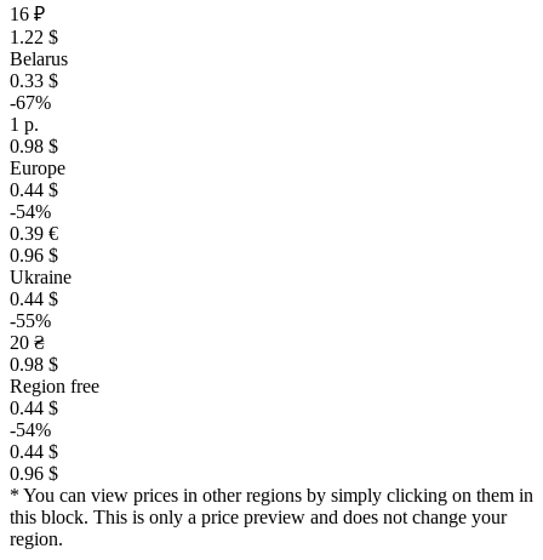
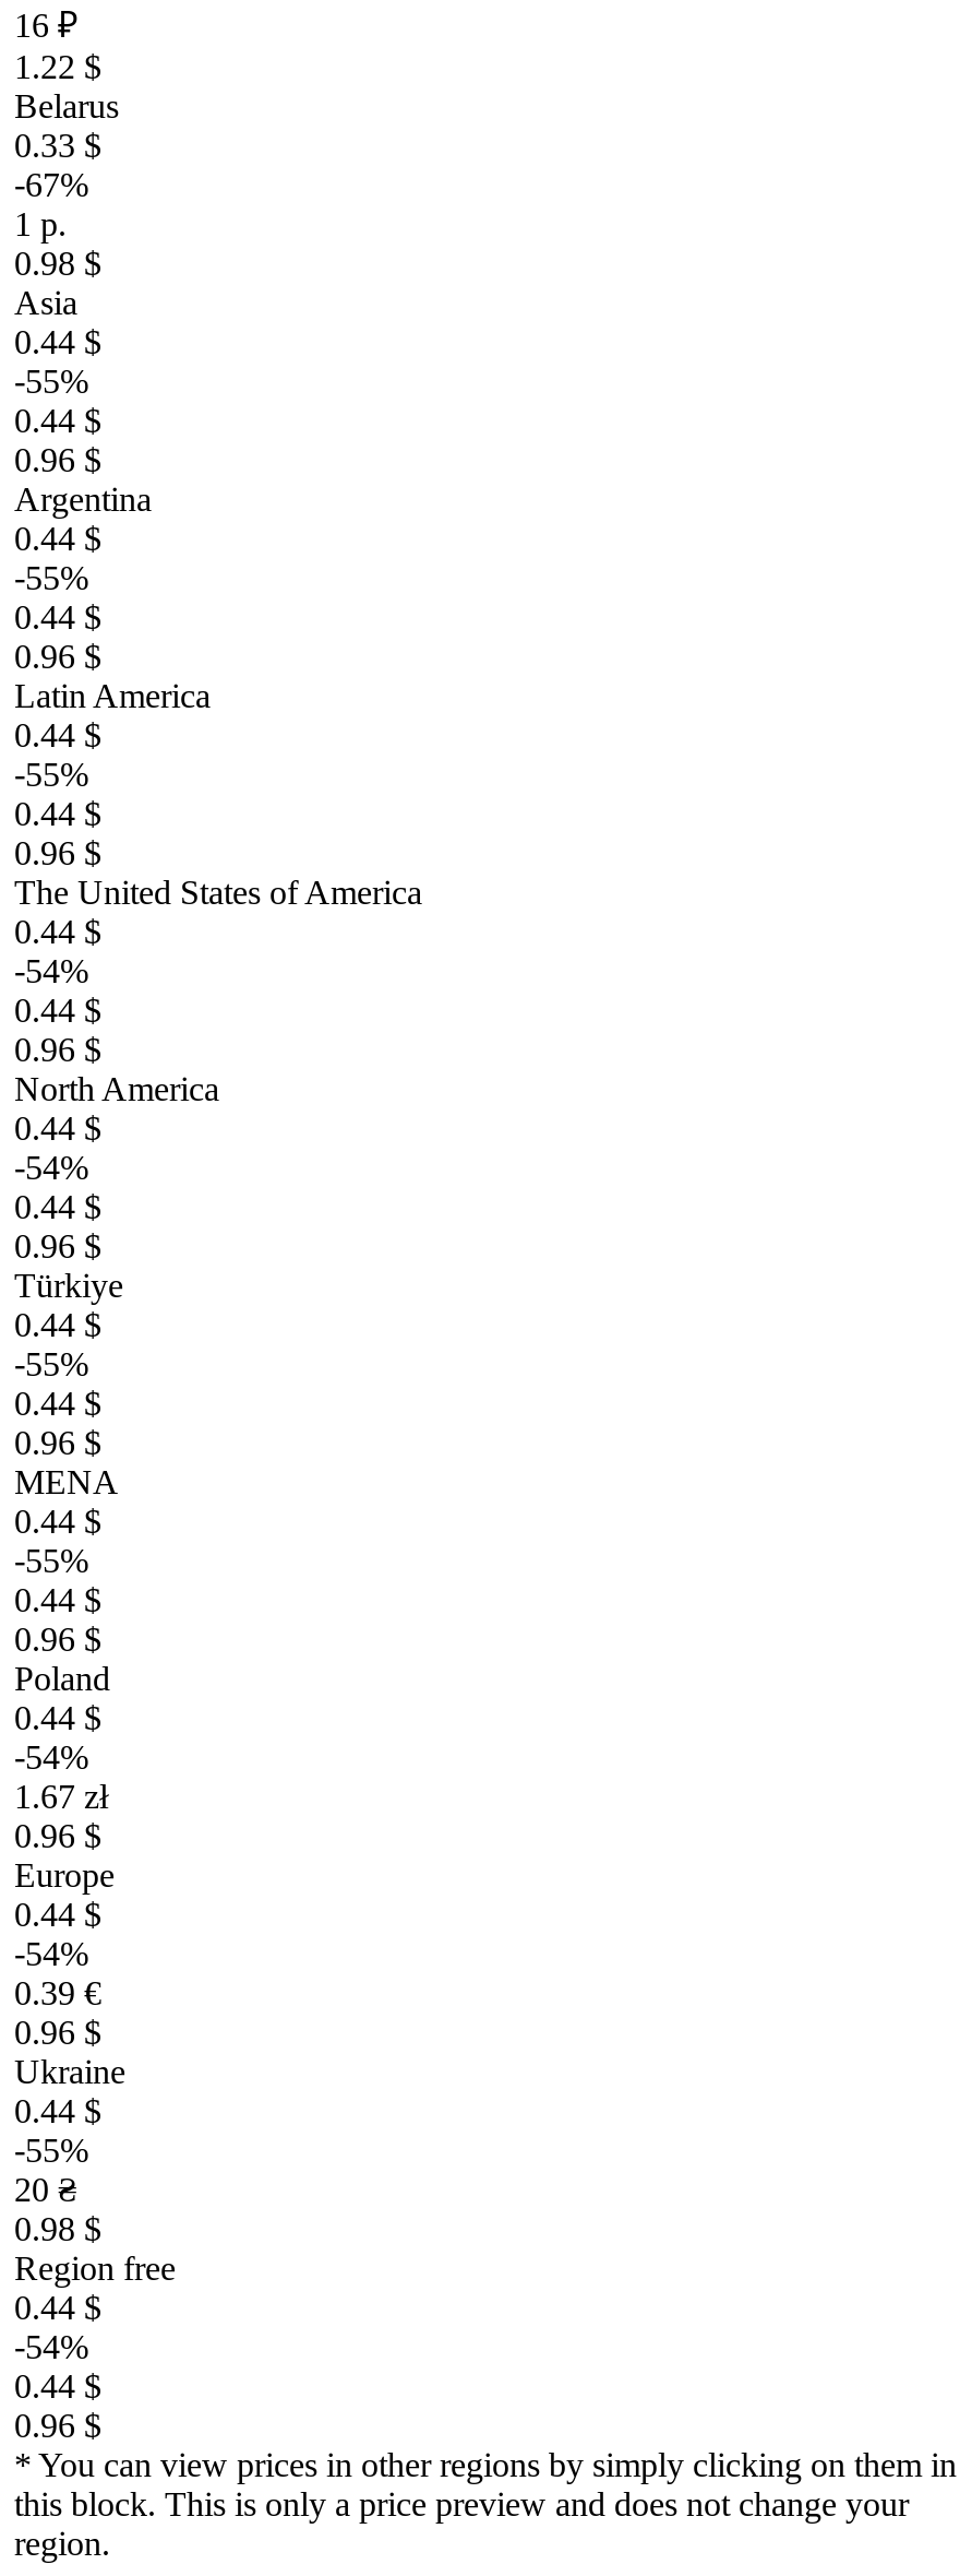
+ Asia
+ 0.44 $
+ -55%
+ 0.44 $
+ 0.96 $
+ Argentina
+ 0.44 $
+ -55%
+ 0.44 $
+ 0.96 $
+ Latin America
+ 0.44 $
+ -55%
+ 0.44 $
+ 0.96 $
+ The United States of America
+ 0.44 $
+ -54%
+ 0.44 $
+ 0.96 $
+ North America
+ 0.44 $
+ -54%
+ 0.44 $
+ 0.96 $
+ Türkiye
+ 0.44 $
+ -55%
+ 0.44 $
+ 0.96 $
+ MENA
+ 0.44 $
+ -55%
+ 0.44 $
+ 0.96 $
+ Poland
+ 0.44 $
+ -54%
+ 1.67 zł
+ 0.96 $
